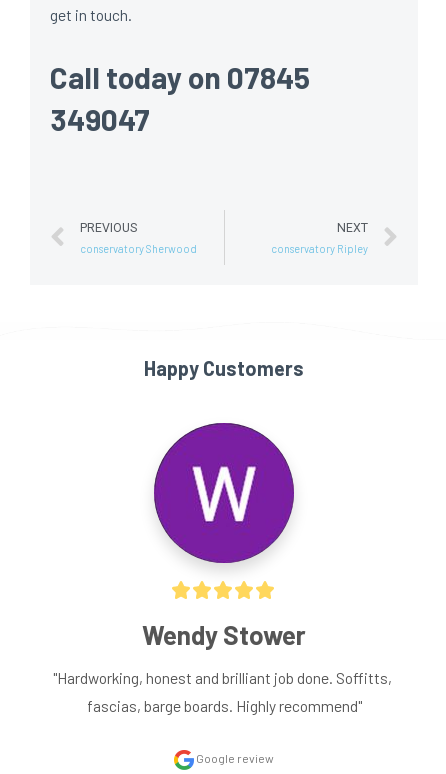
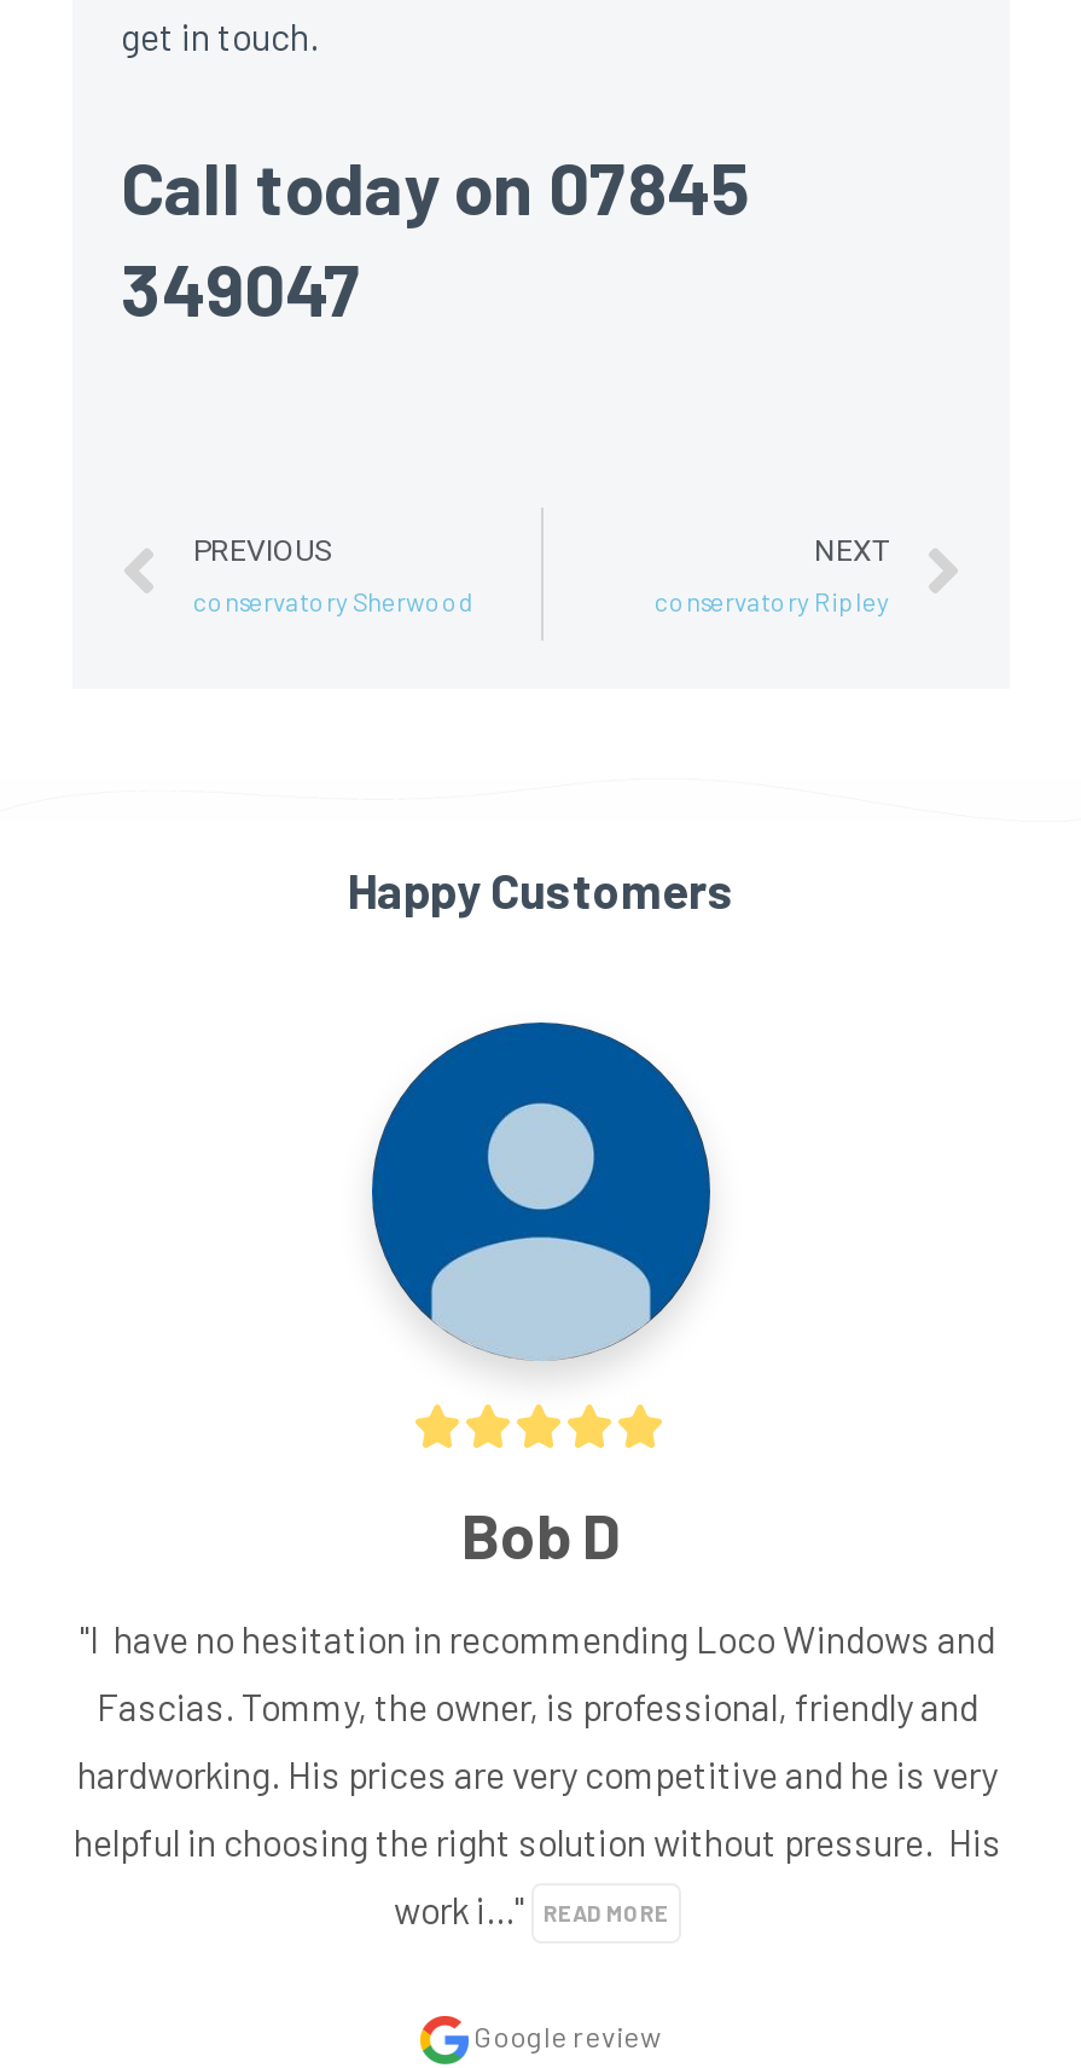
- [image]
+ [image]

- Wendy Stower
- "Hardworking, honest and brilliant job done. Soffitts,
- fascias, barge boards. Highly recommend"
+ Bob D
+ "I have no hesitation in recommending Loco Windows and
+ Fascias. Tommy, the owner, is professional, friendly and
+ hardworking. His prices are very competitive and he is very
+ helpful in choosing the right solution without pressure. His
+ work i..." READ MORE
